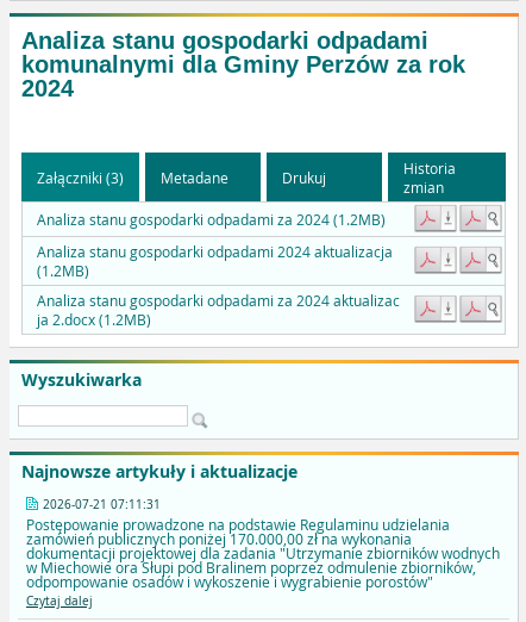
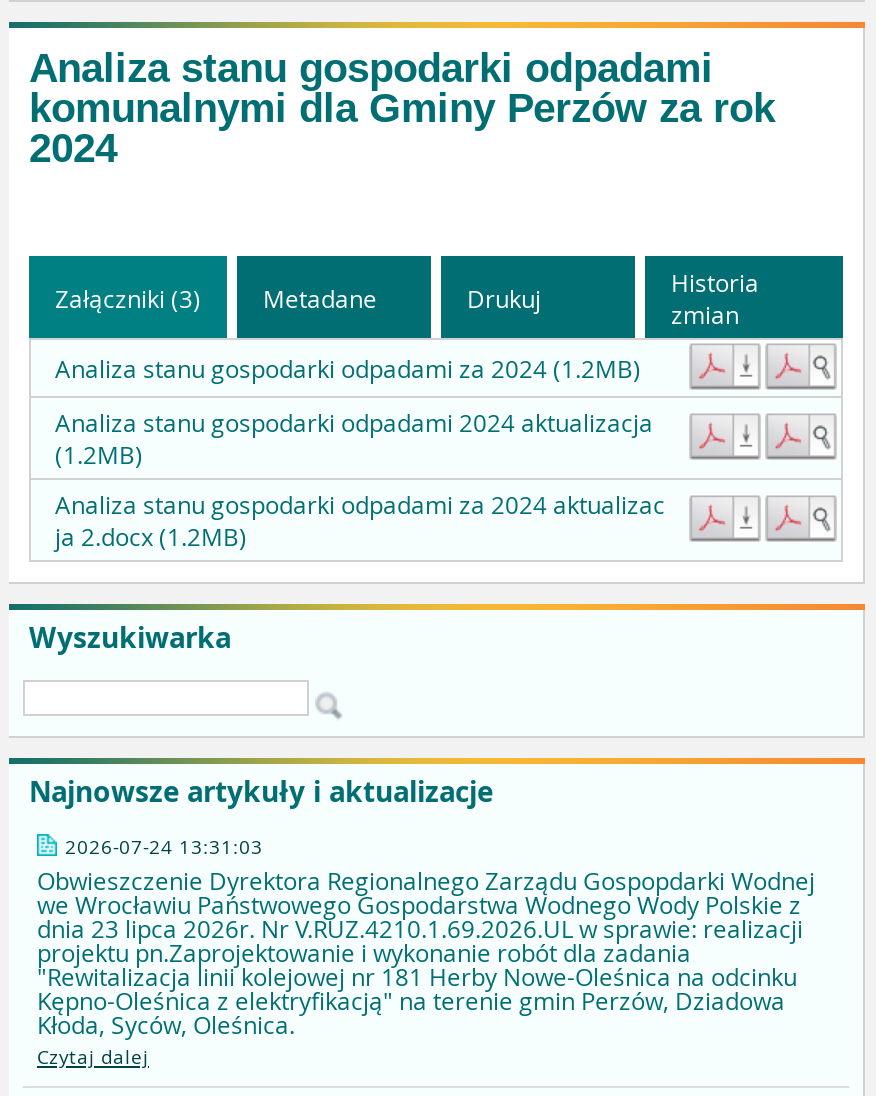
- 2026-07-21 07:11:31
- Postępowanie prowadzone na podstawie Regulaminu udzielania
- zamówień publicznych poniżej 170.000,00 zł na wykonania
- dokumentacji projektowej dla zadania "Utrzymanie zbiorników wodnych
- w Miechowie ora Słupi pod Bralinem poprzez odmulenie zbiorników,
- odpompowanie osadów i wykoszenie i wygrabienie porostów"
+ 2026-07-24 13:31:03
+ Obwieszczenie Dyrektora Regionalnego Zarządu Gospopdarki Wodnej
+ we Wrocławiu Państwowego Gospodarstwa Wodnego Wody Polskie z
+ dnia 23 lipca 2026r. Nr V.RUZ.4210.1.69.2026.UL w sprawie: realizacji
+ projektu pn.Zaprojektowanie i wykonanie robót dla zadania
+ "Rewitalizacja linii kolejowej nr 181 Herby Nowe-Oleśnica na odcinku
+ Kępno-Oleśnica z elektryfikacją" na terenie gmin Perzów, Dziadowa
+ Kłoda, Syców, Oleśnica.
